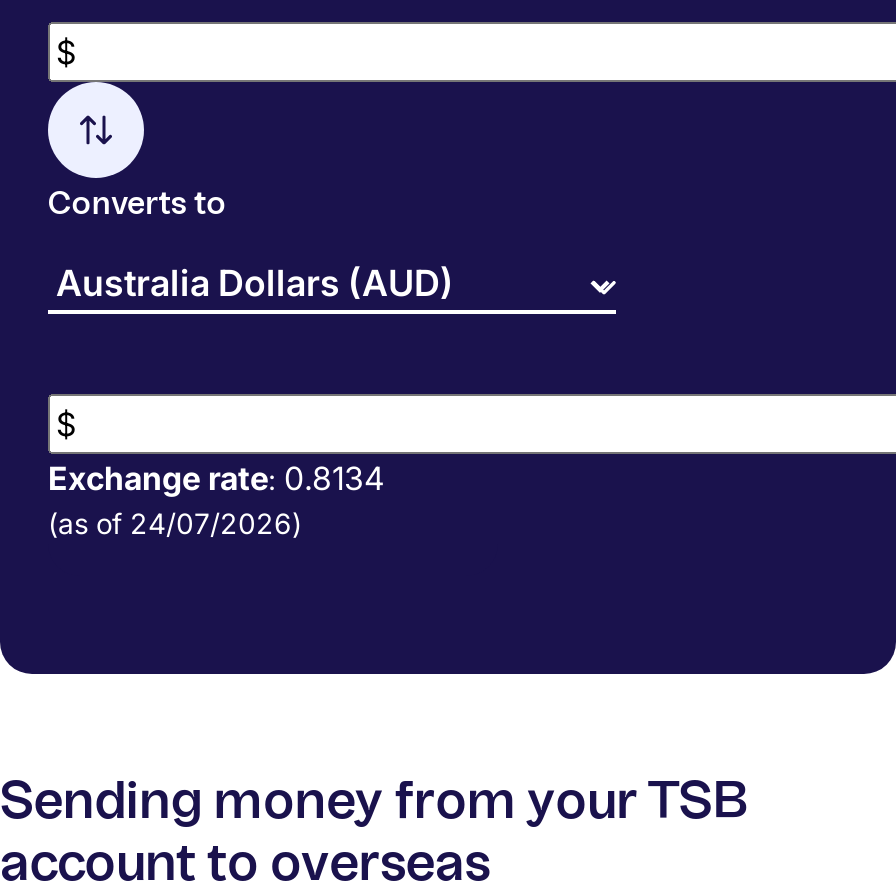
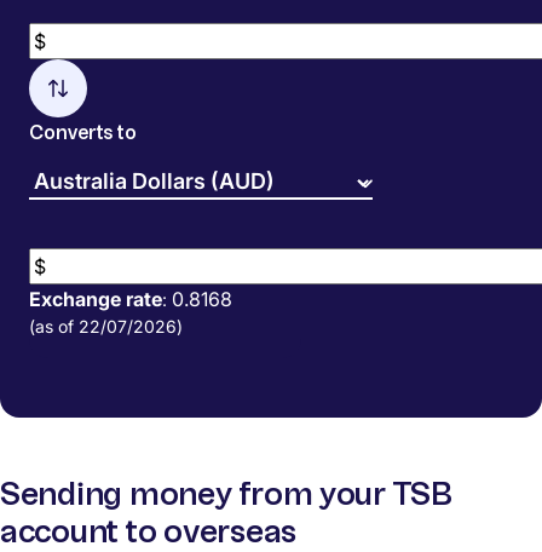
- Exchange rate: 0.8134
+ Exchange rate: 0.8168

- (as of 24/07/2026)
+ (as of 22/07/2026)
